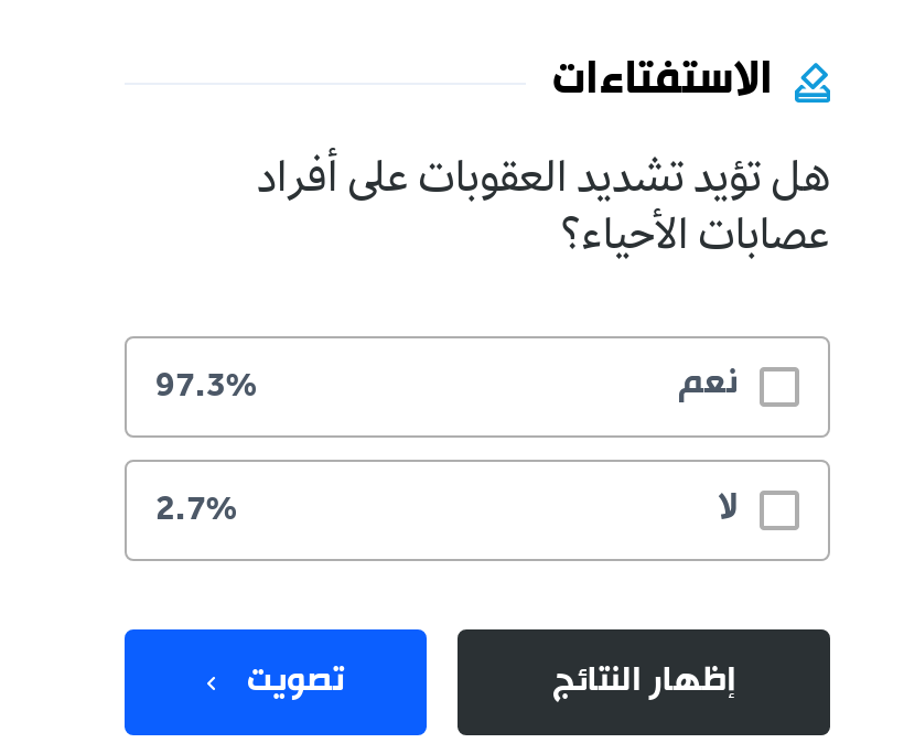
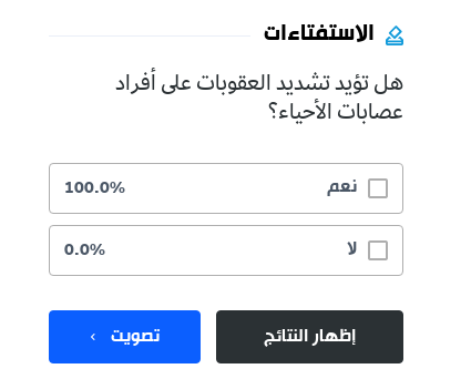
- 97.3%
+ 100.0%

- 2.7%
+ 0.0%
